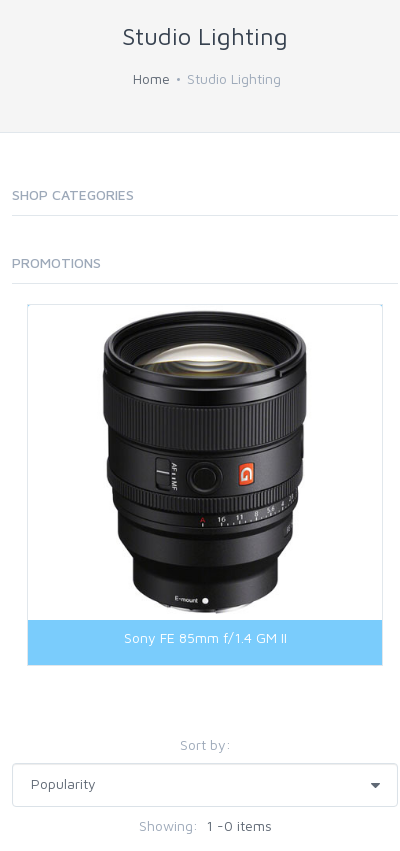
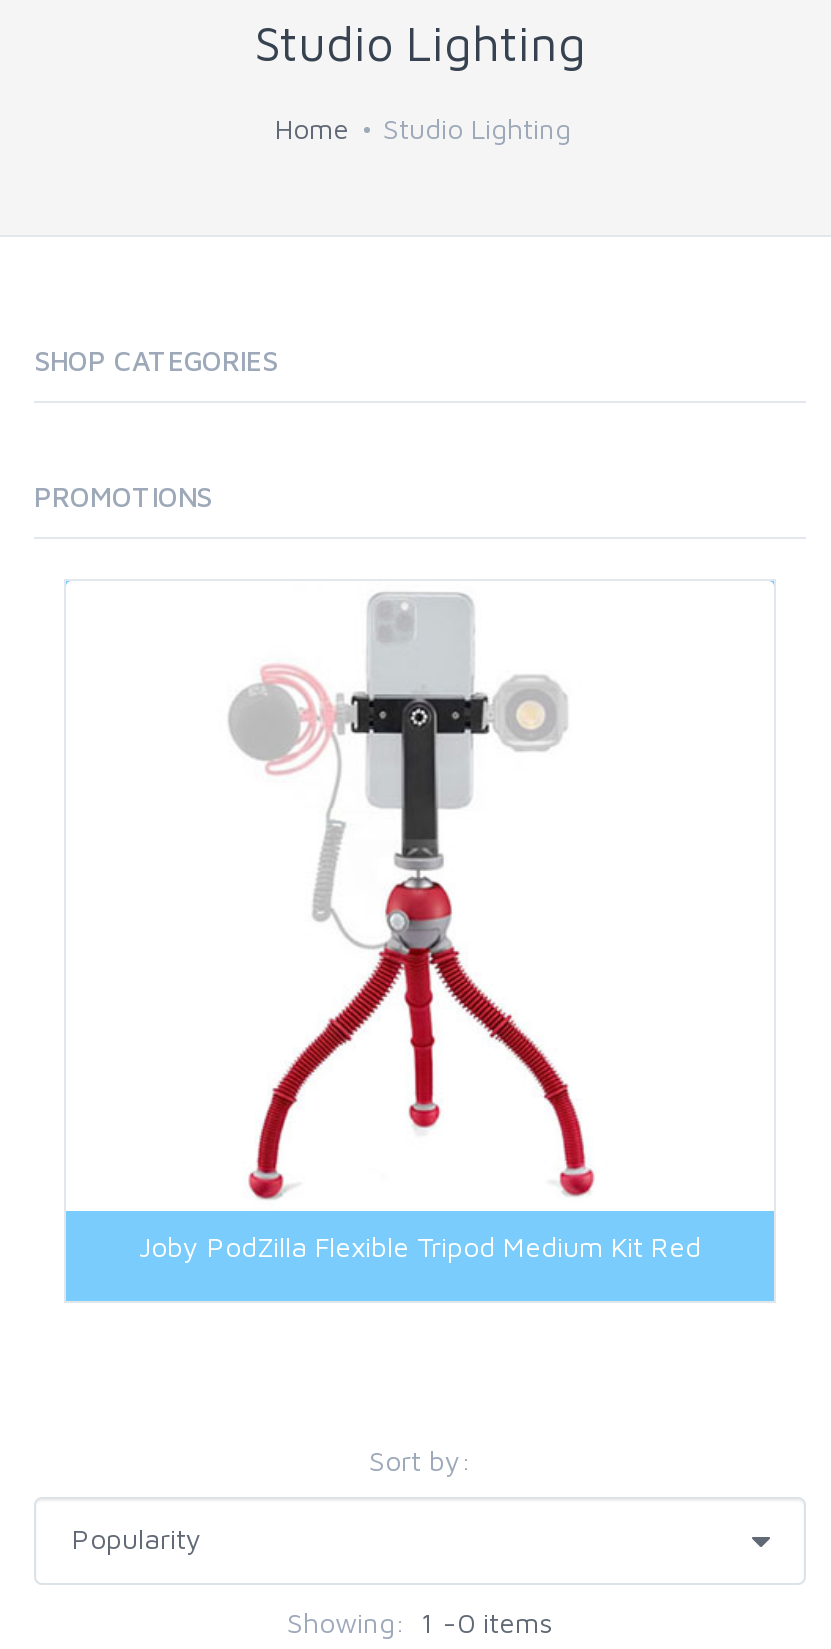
- [image]
- Sony FE 85mm f/1.4 GM II
+ [image]
+ Joby PodZilla Flexible Tripod Medium Kit Red
